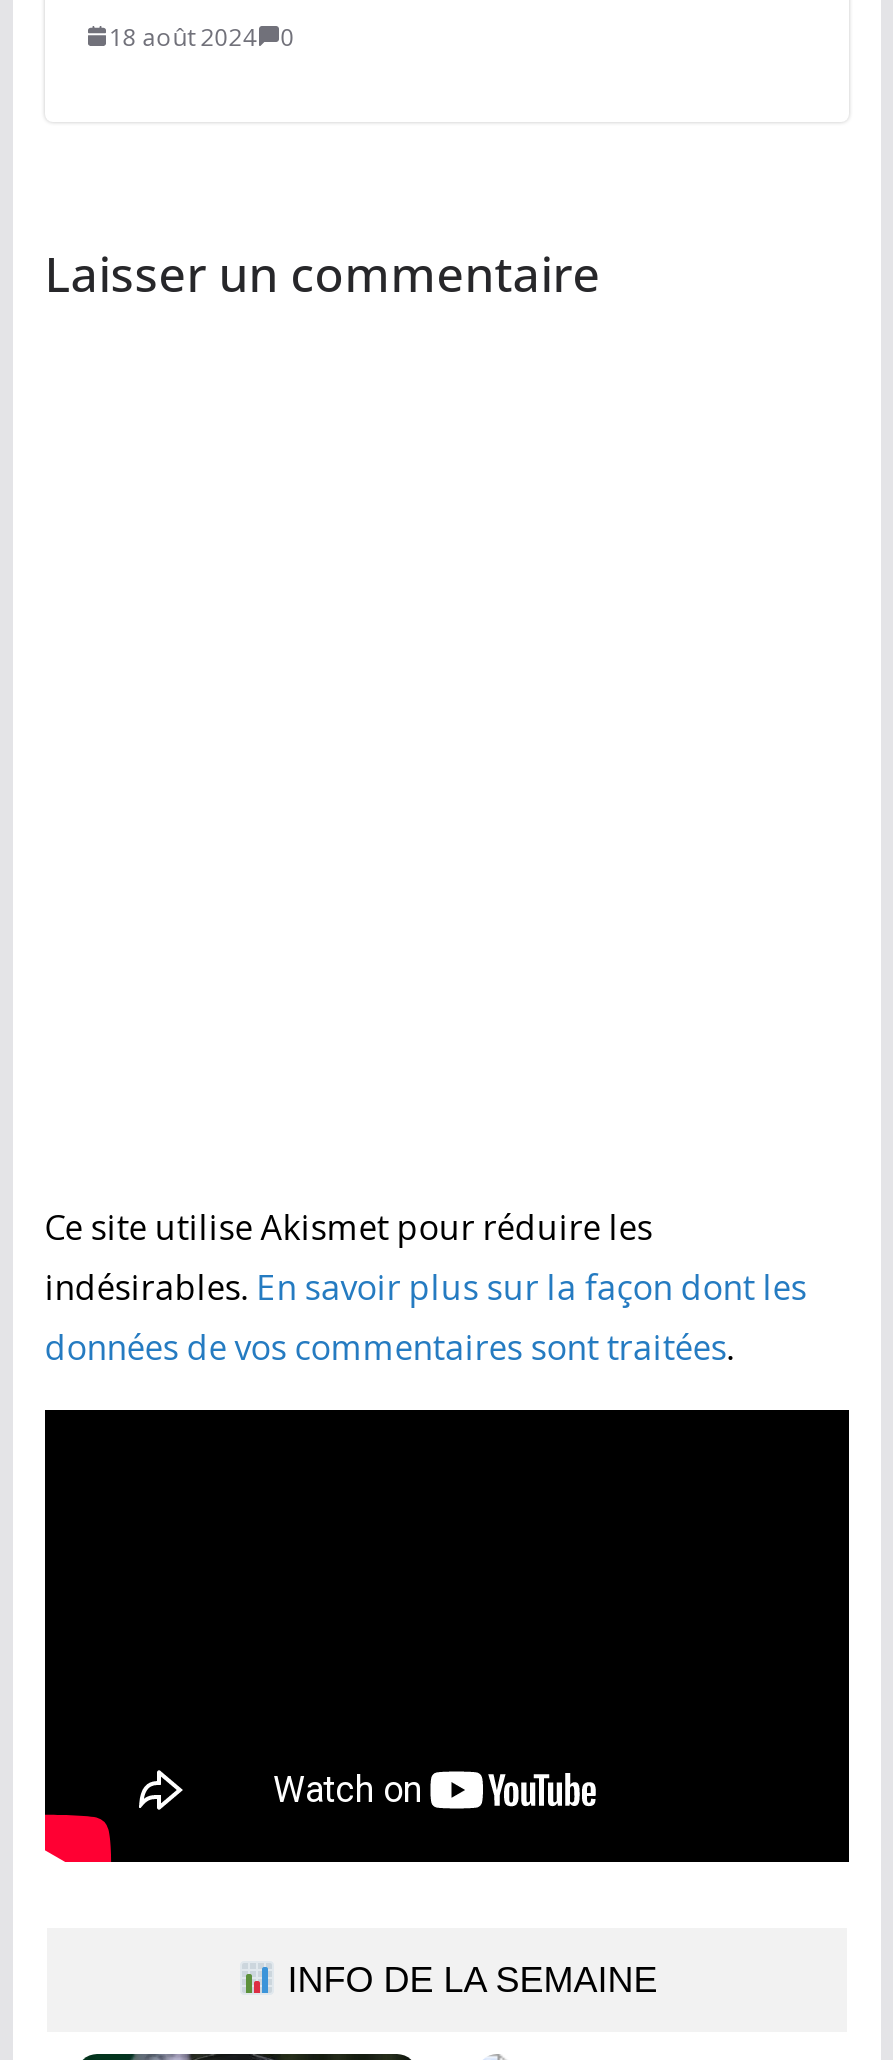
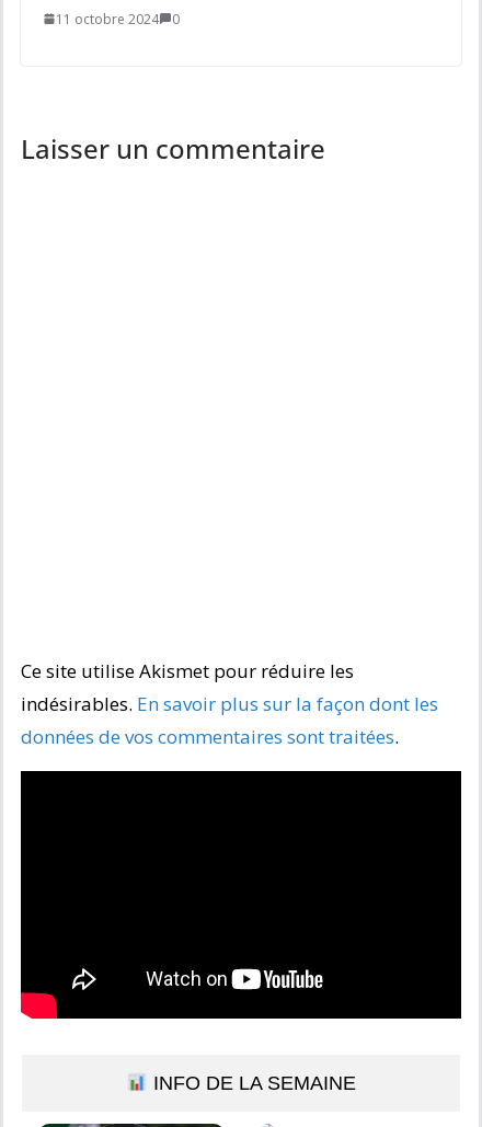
- 18 août 2024 0
+ 11 octobre 2024 0
